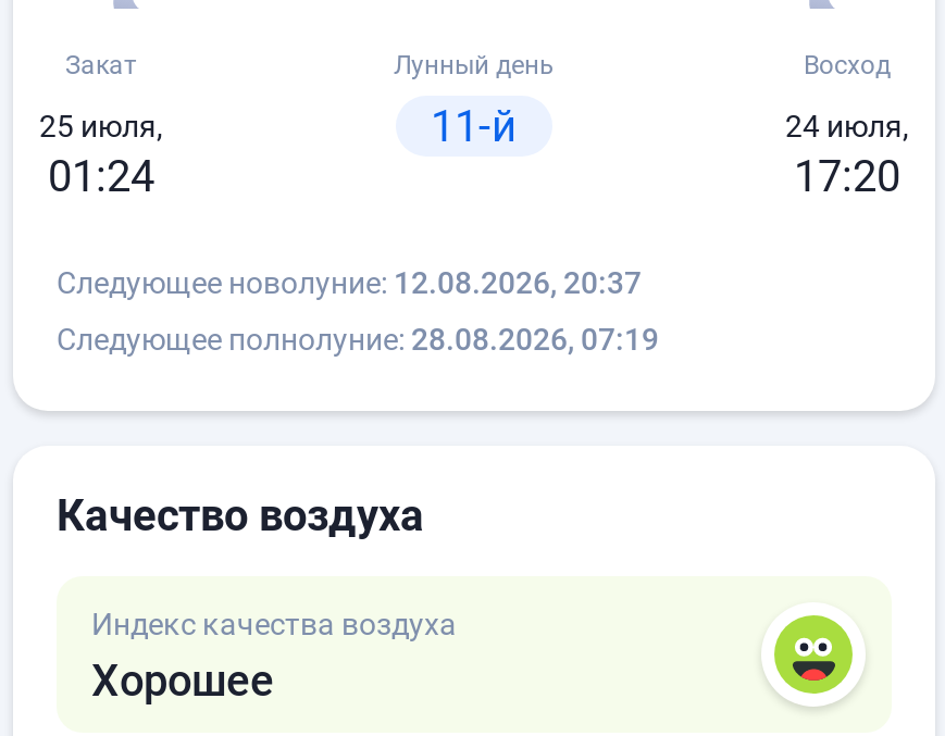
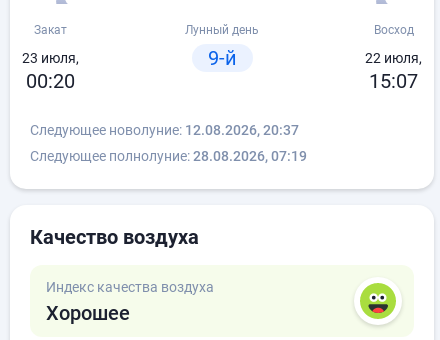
- 25 июля,
+ 23 июля,

- 11-й
+ 9-й

- 24 июля,
+ 22 июля,

- 01:24
+ 00:20

- 17:20
+ 15:07
